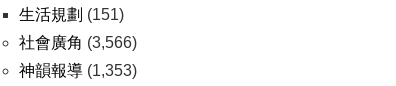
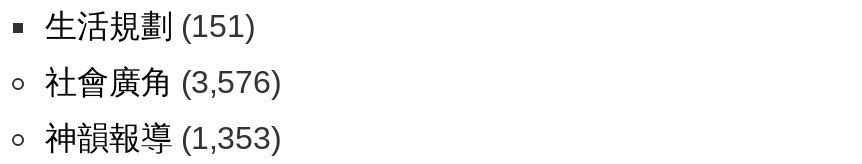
- 社會廣角(3,566)
+ 社會廣角(3,576)
